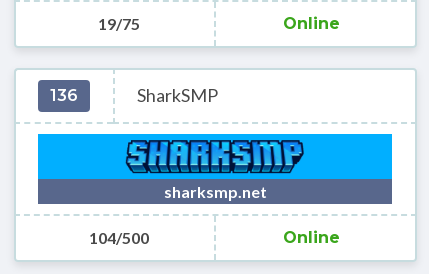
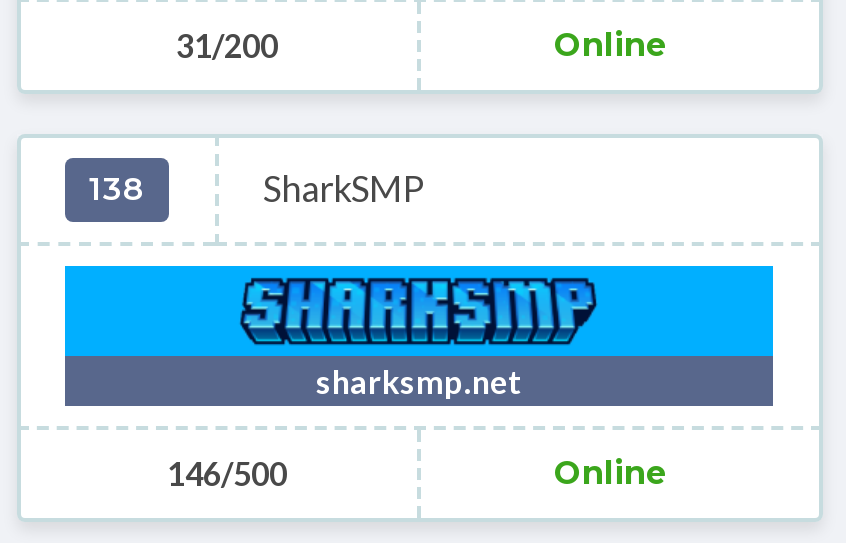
- 19/75
+ 31/200

- 136
+ 138

- 104/500
+ 146/500
